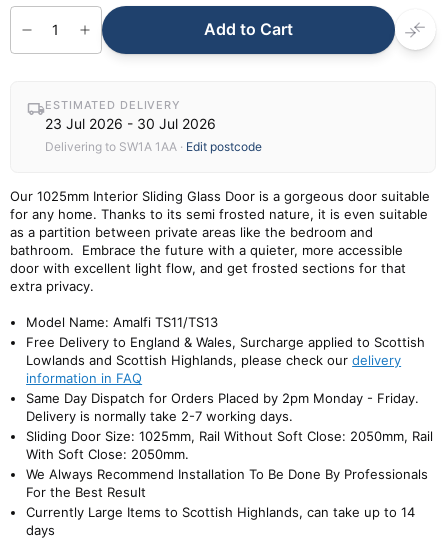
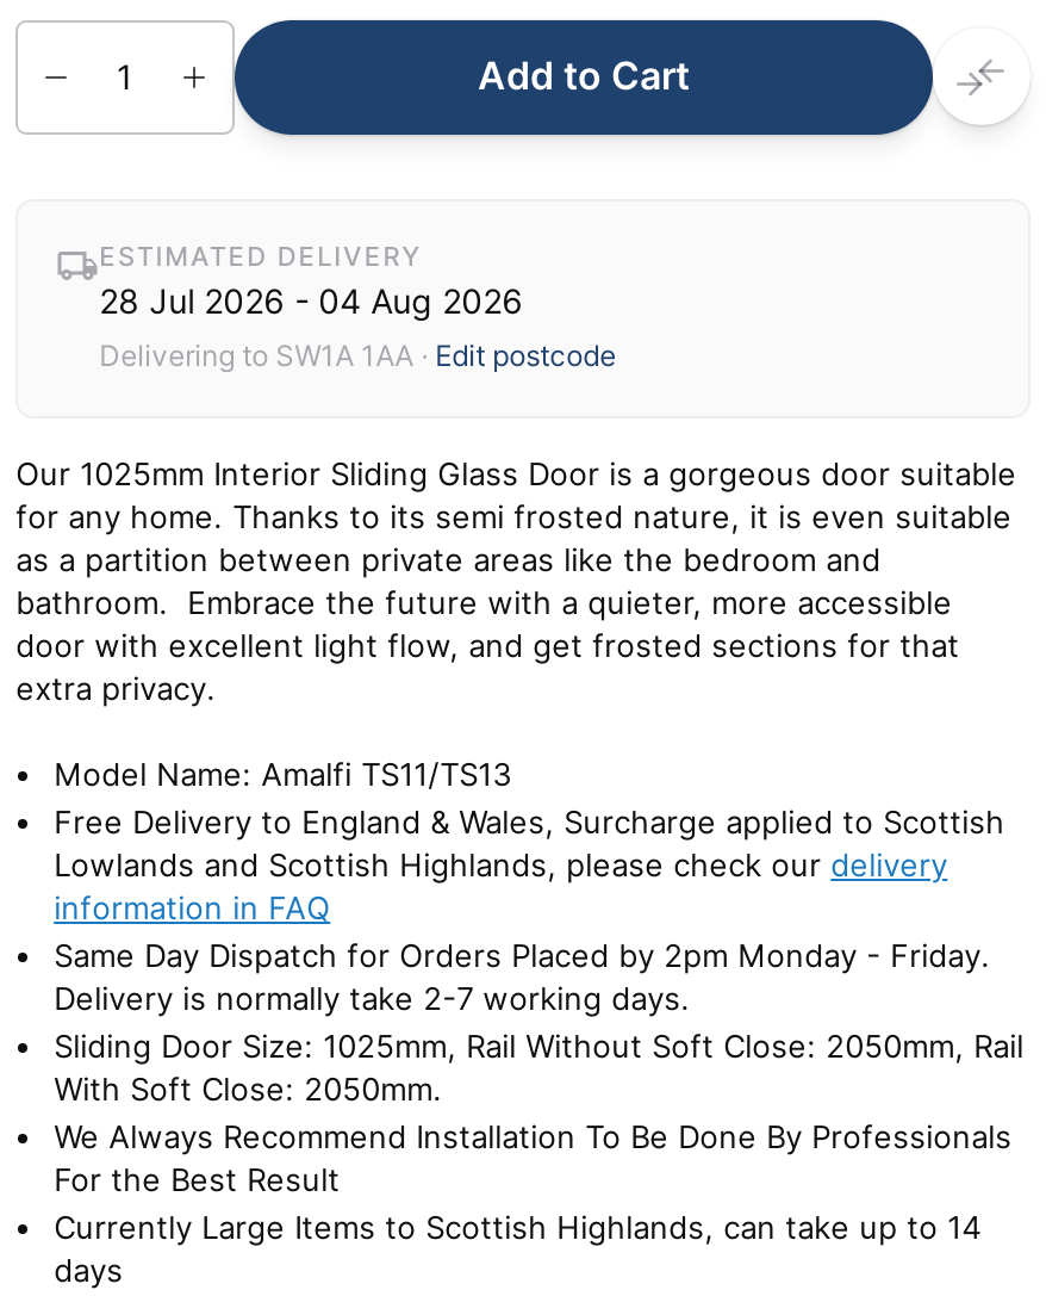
- 23 Jul 2026 - 30 Jul 2026
+ 28 Jul 2026 - 04 Aug 2026
